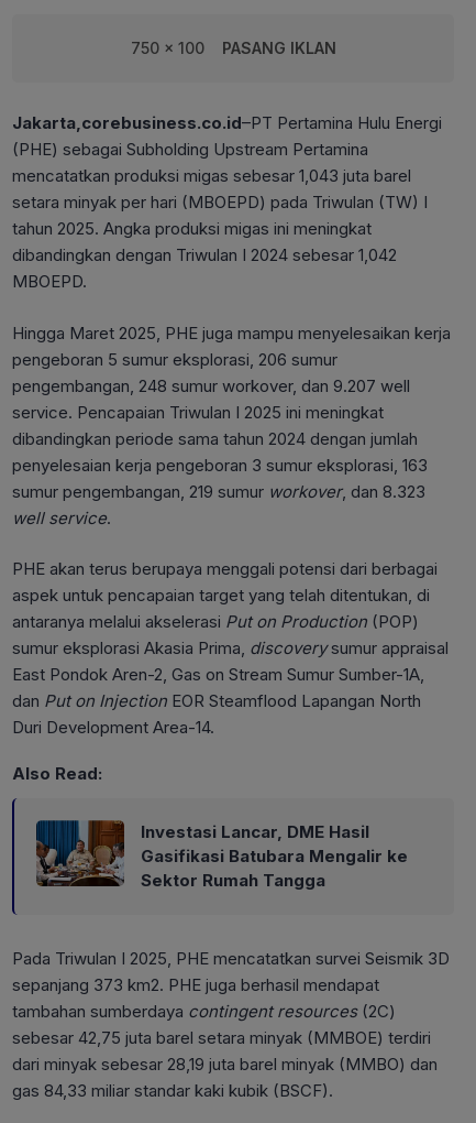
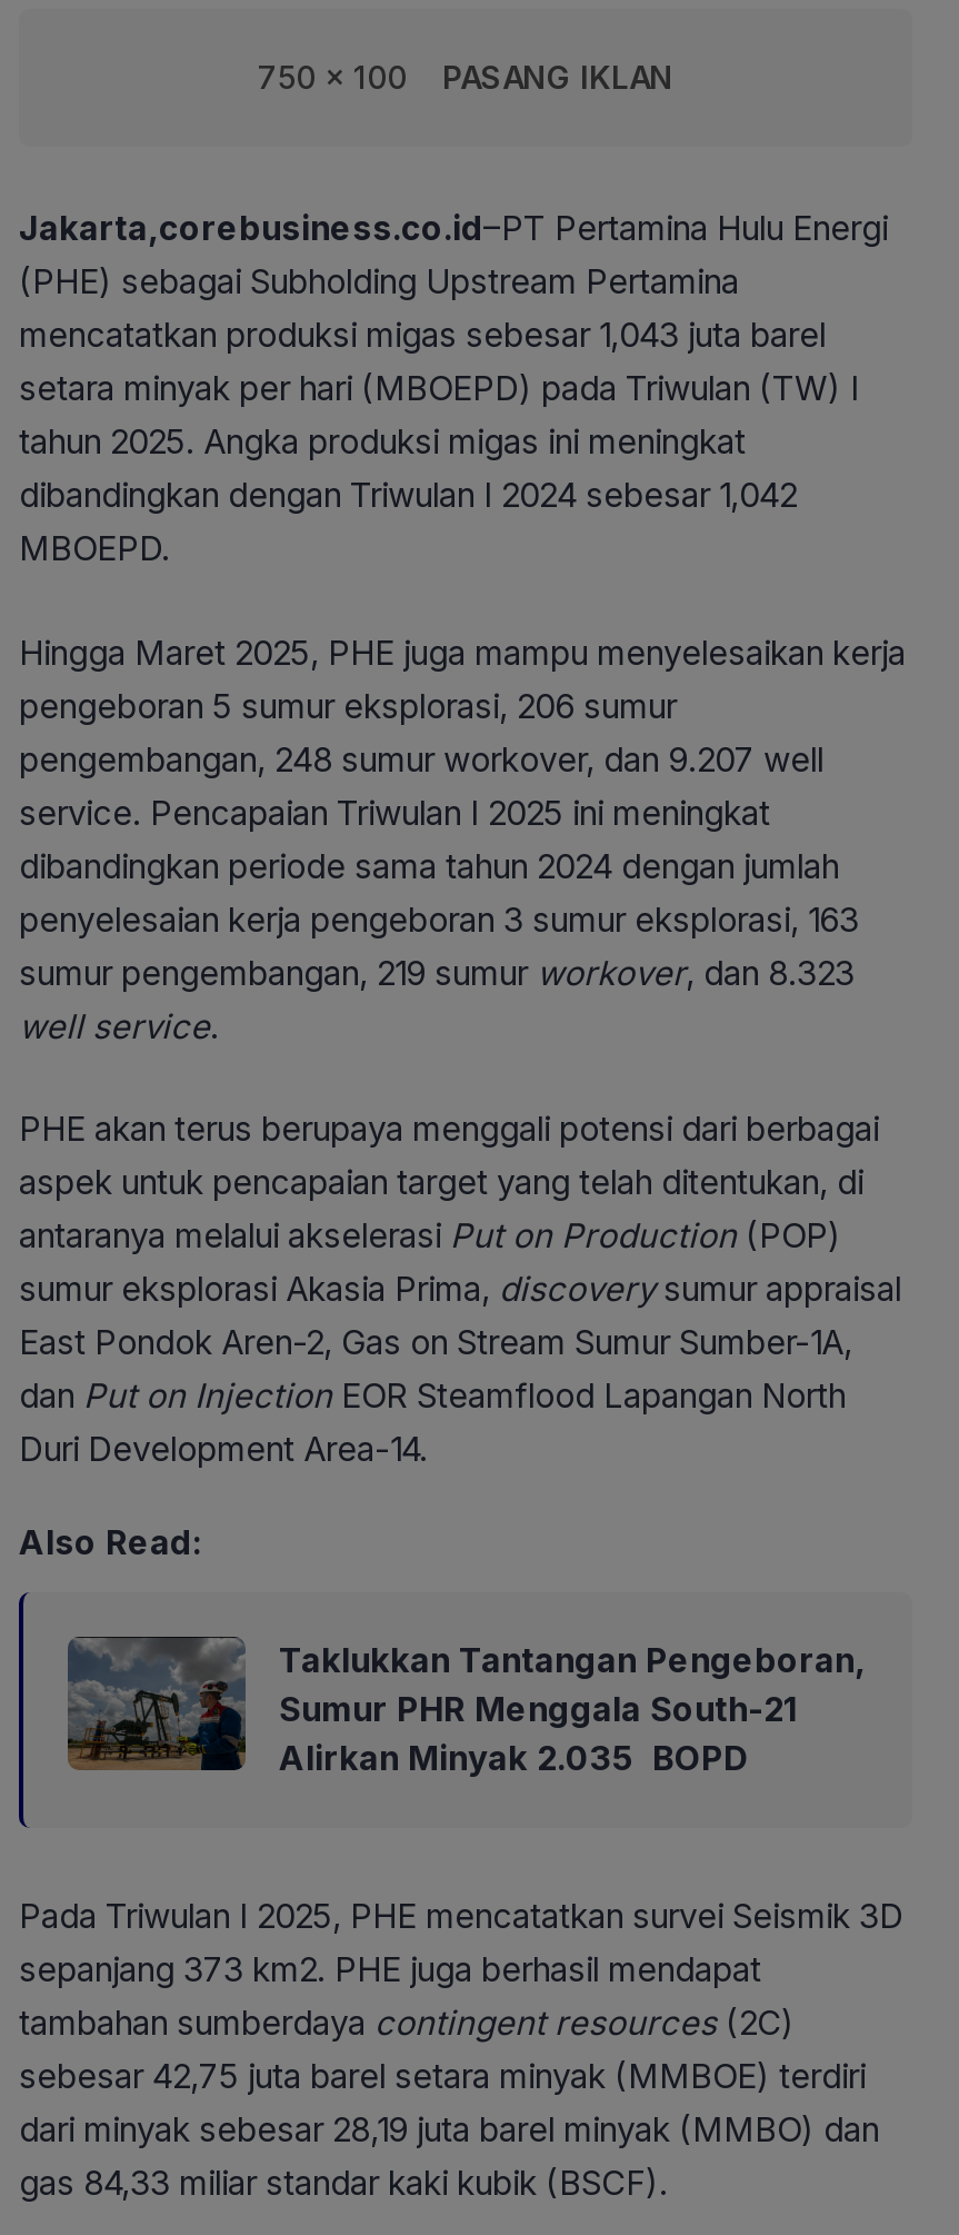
- [image]
- Investasi Lancar, DME Hasil
- Gasifikasi Batubara Mengalir ke
- Sektor Rumah Tangga
+ [image]
+ Taklukkan Tantangan Pengeboran,
+ Sumur PHR Menggala South-21
+ Alirkan Minyak 2.035 BOPD
